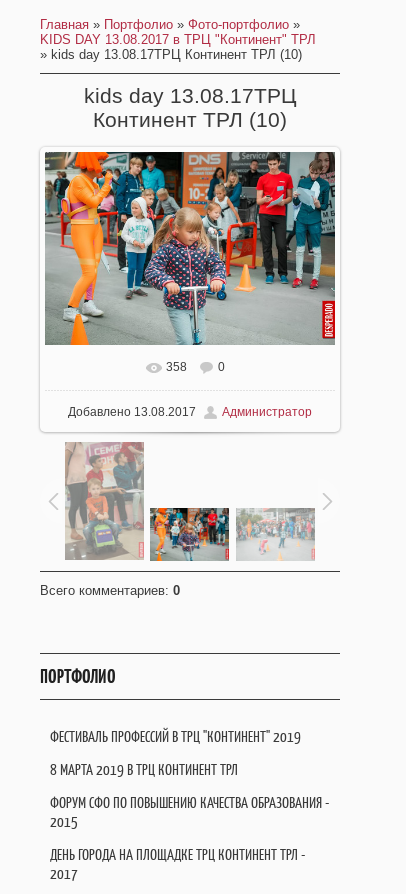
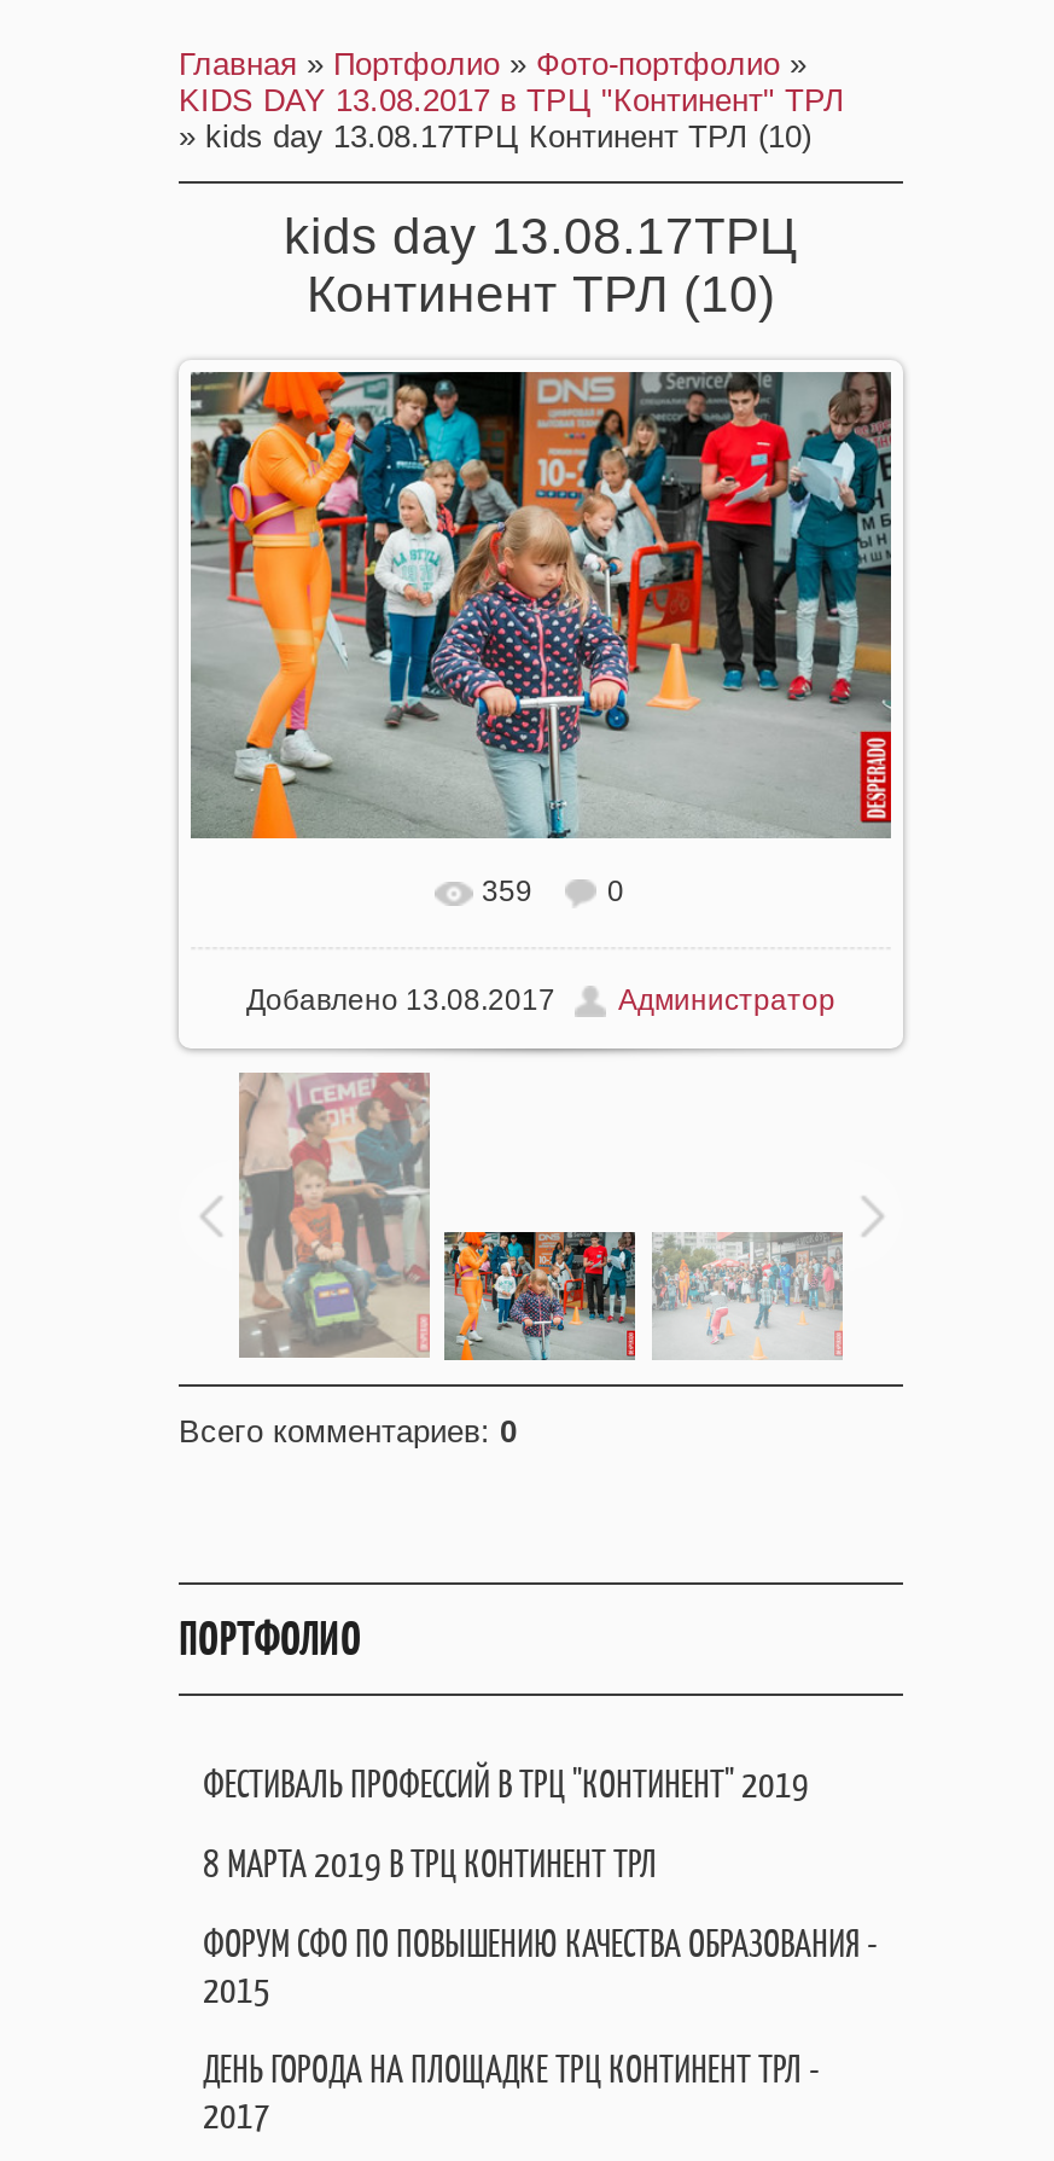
- 358
+ 359
